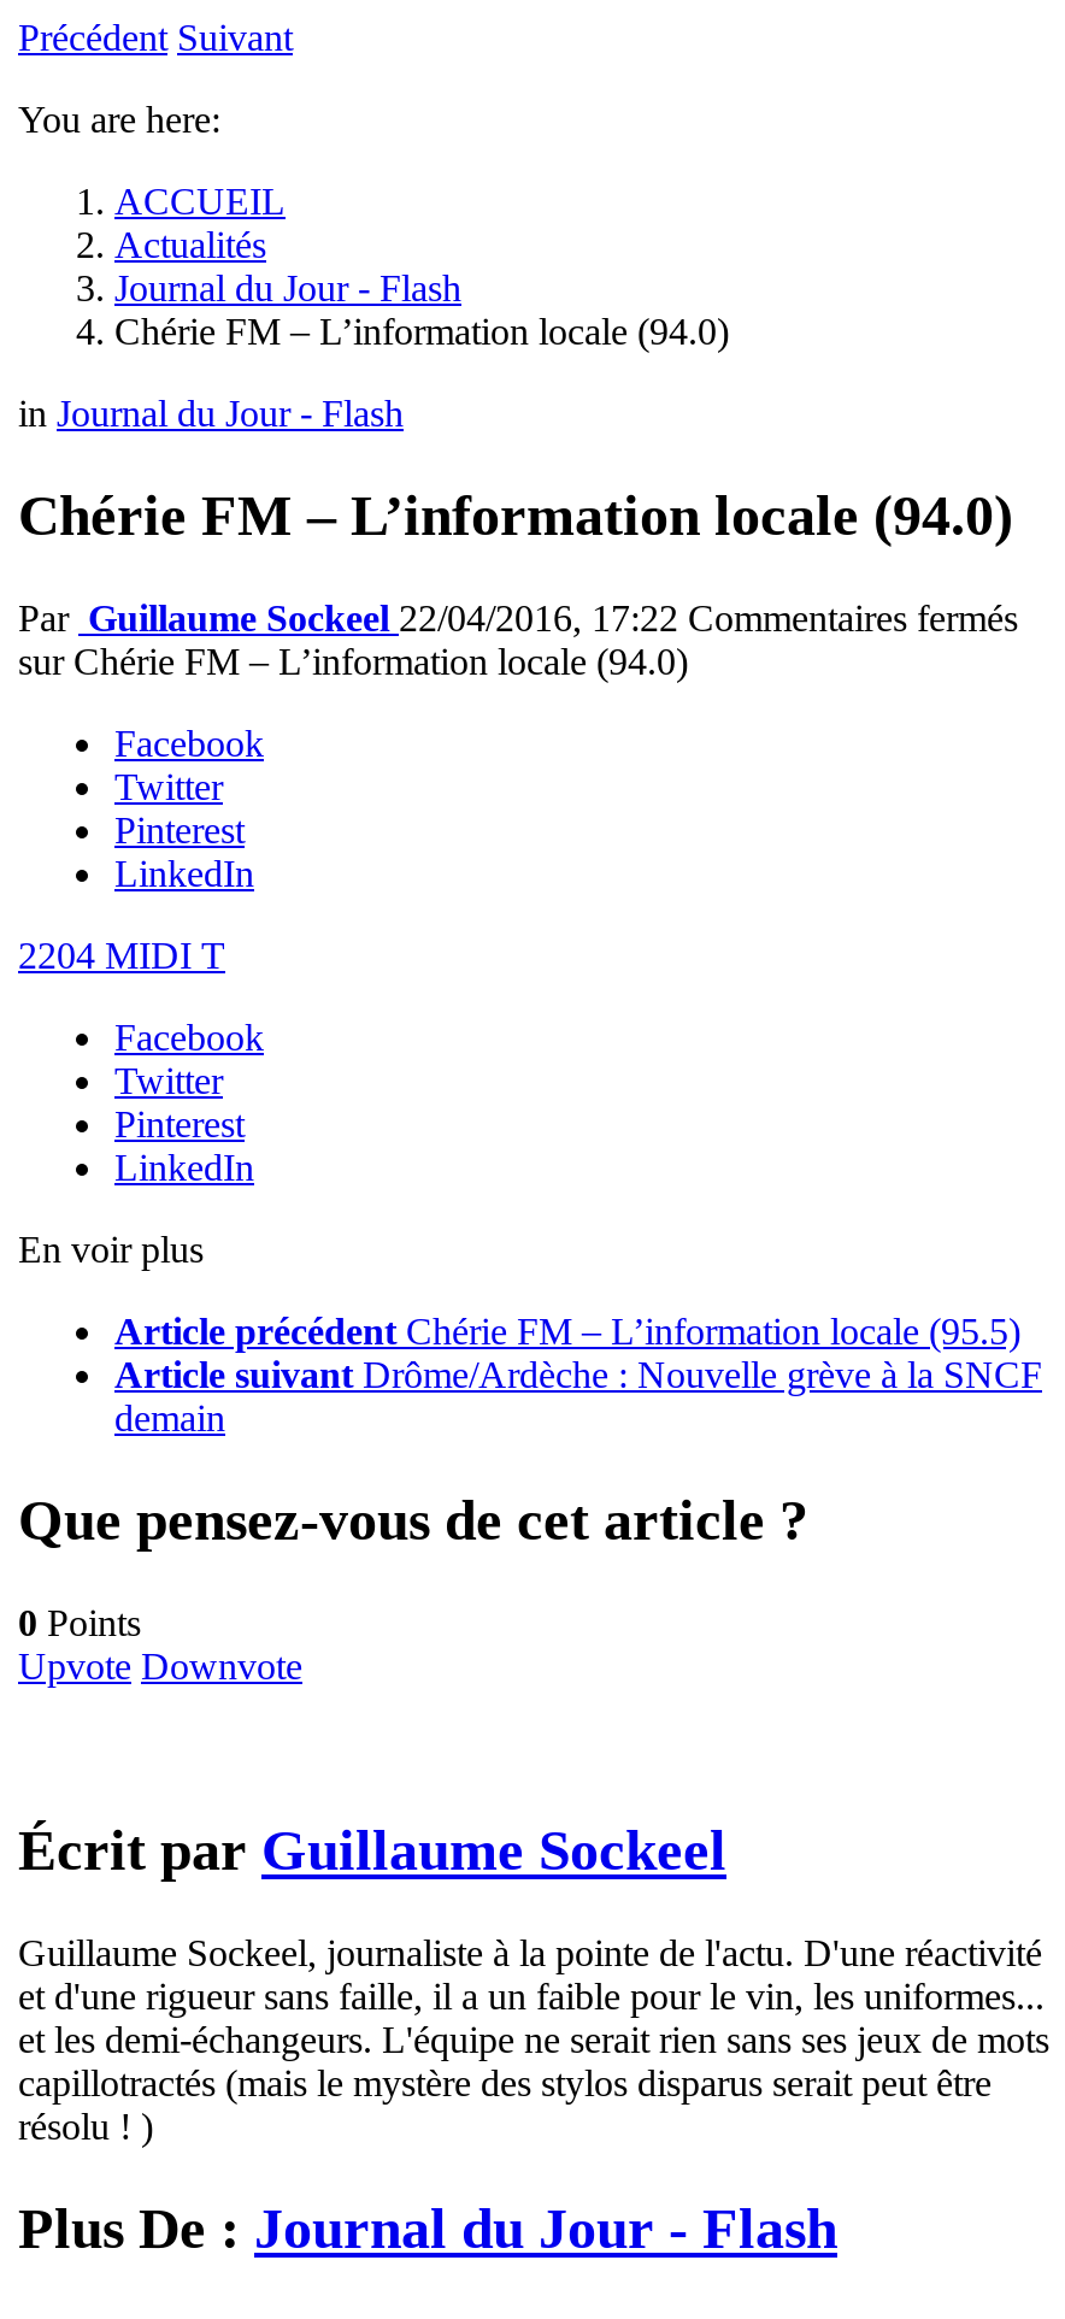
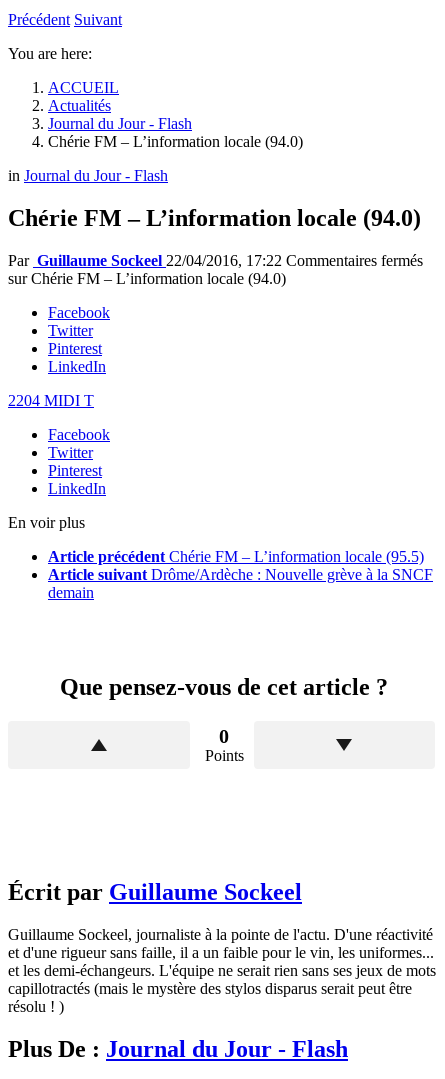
- 0 Points
- Upvote Downvote
+ 0
+ Points
